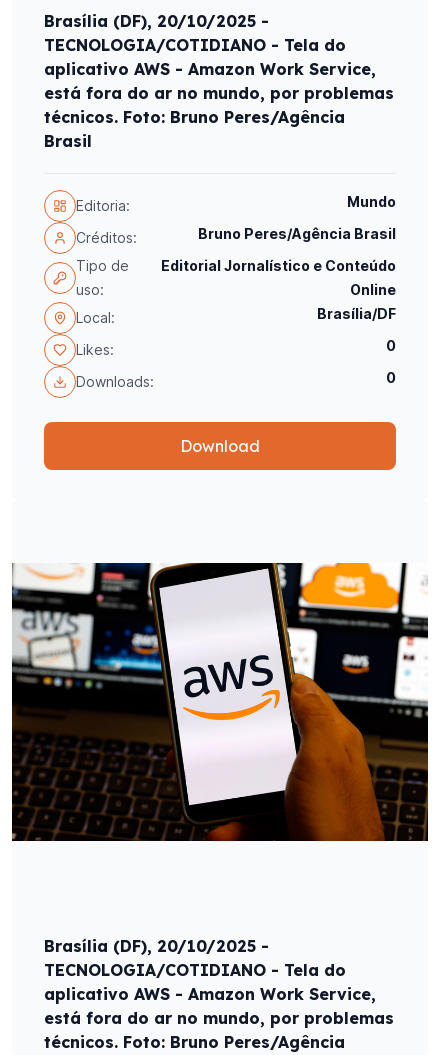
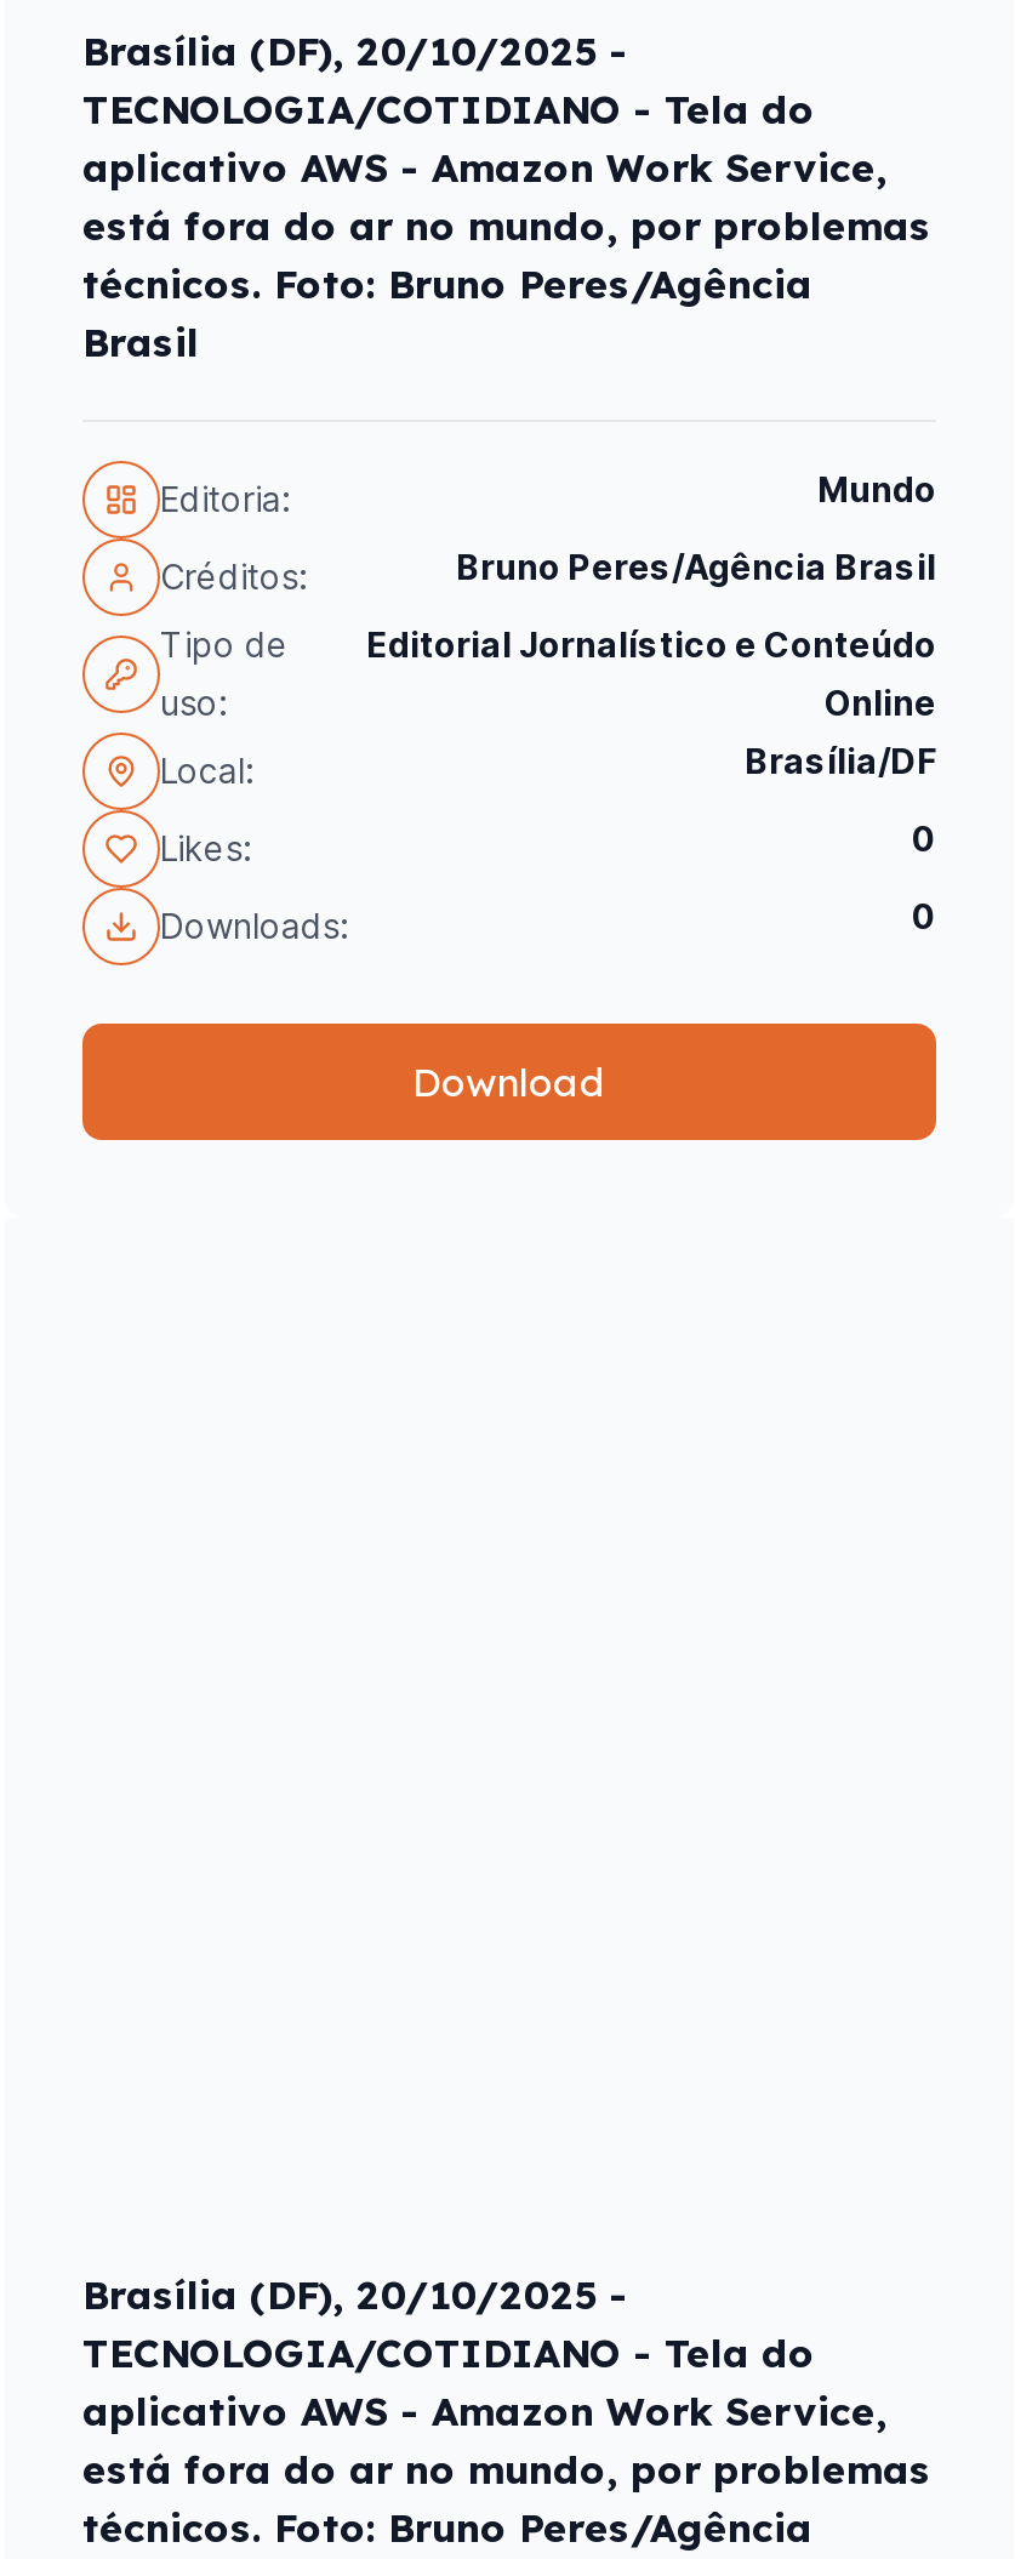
- [image]
